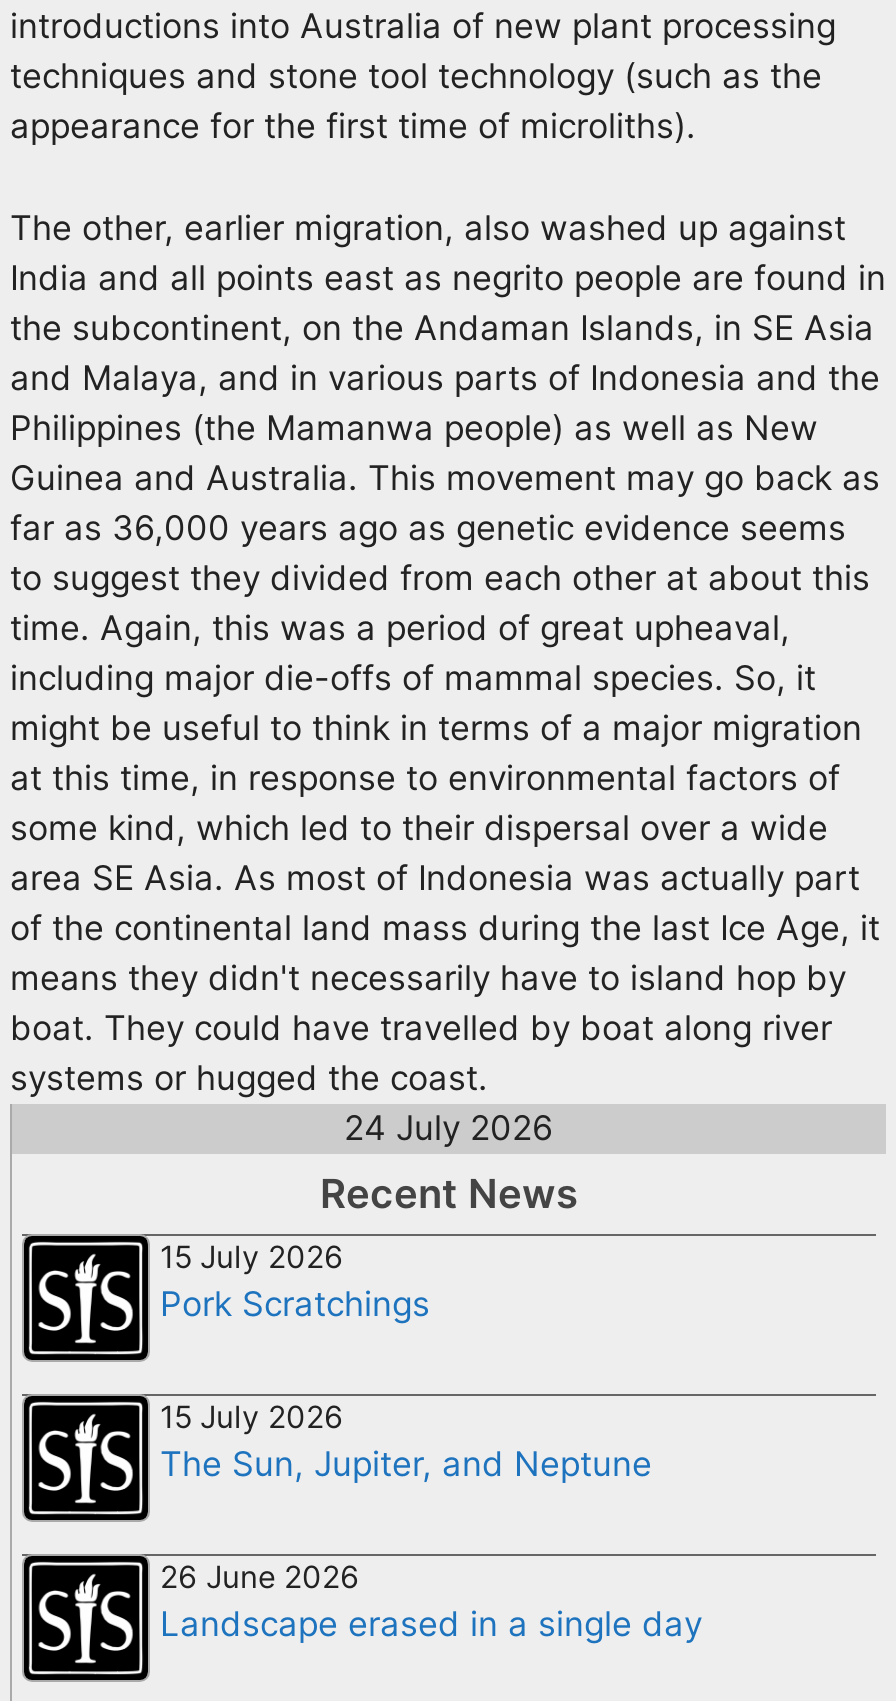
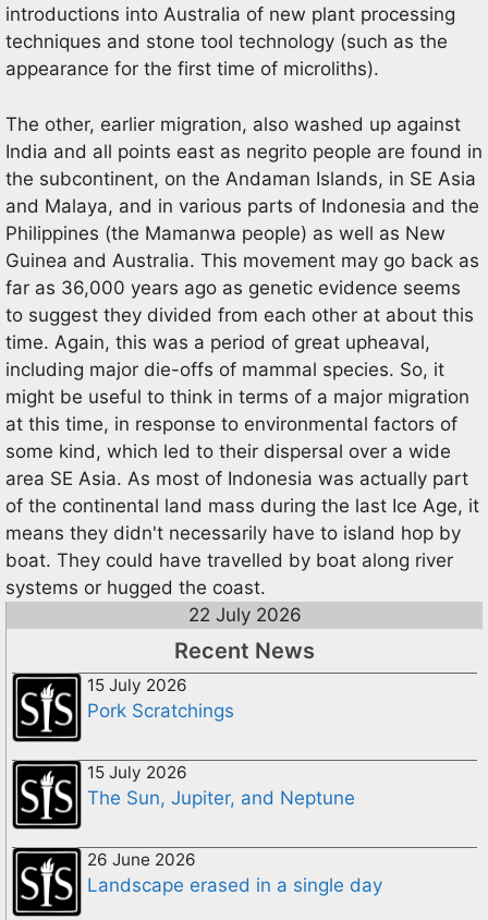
- 24 July 2026
+ 22 July 2026
